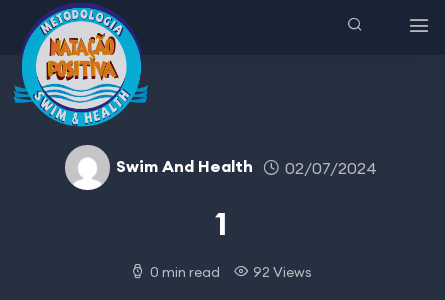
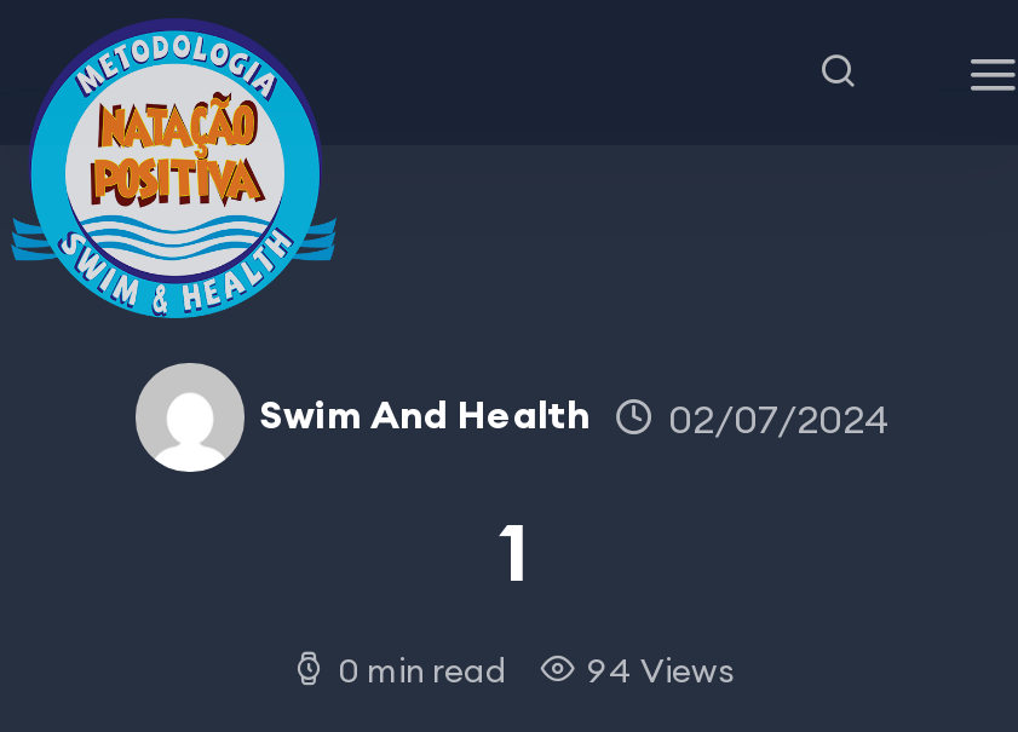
- 92 Views
+ 94 Views
